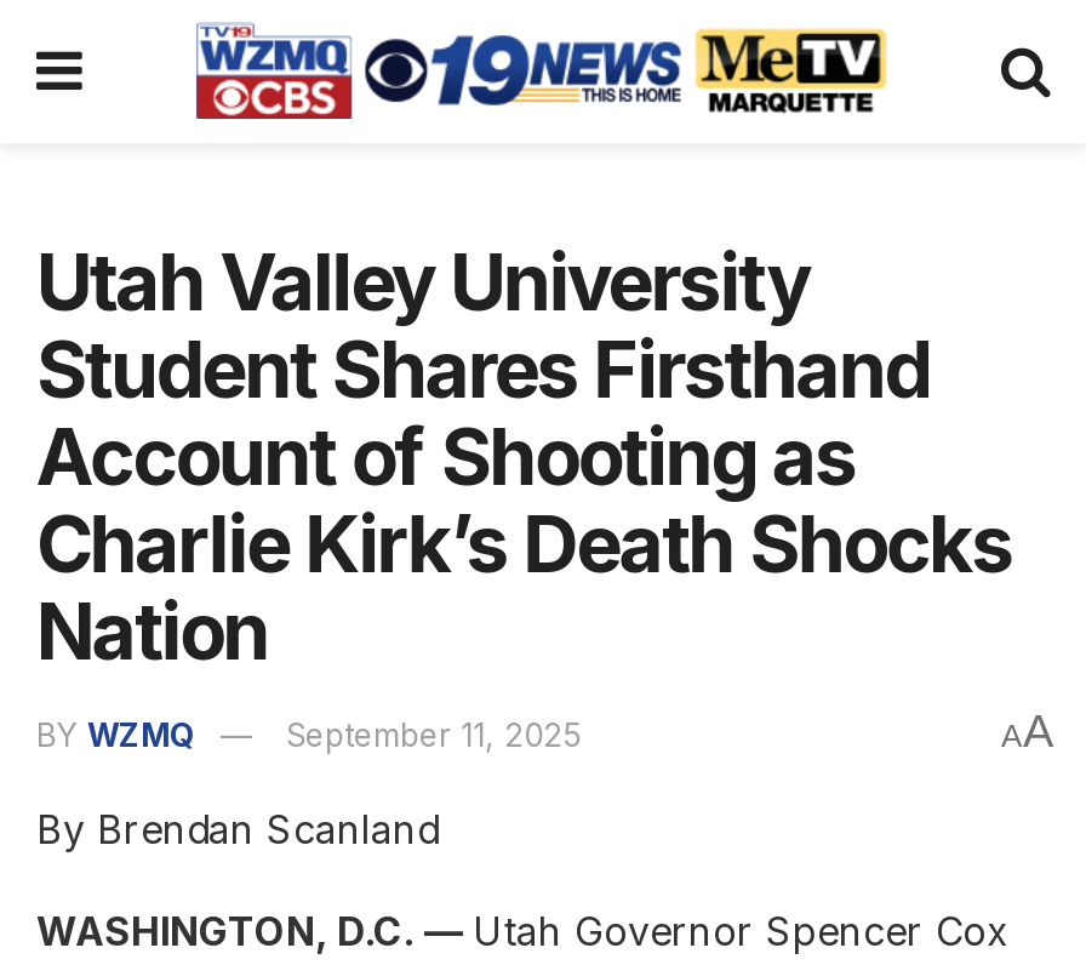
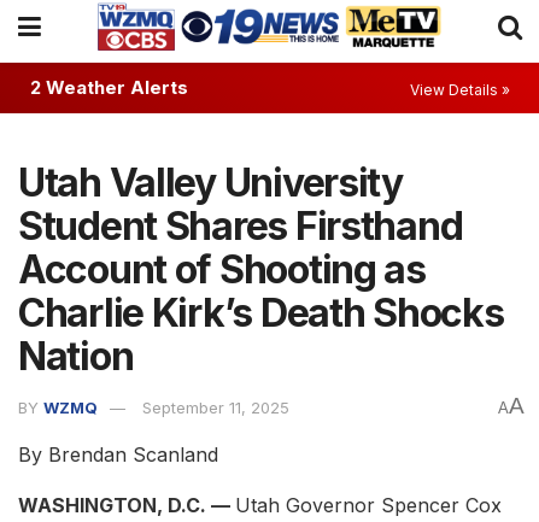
+ 2 Weather Alerts
+ View Details »
